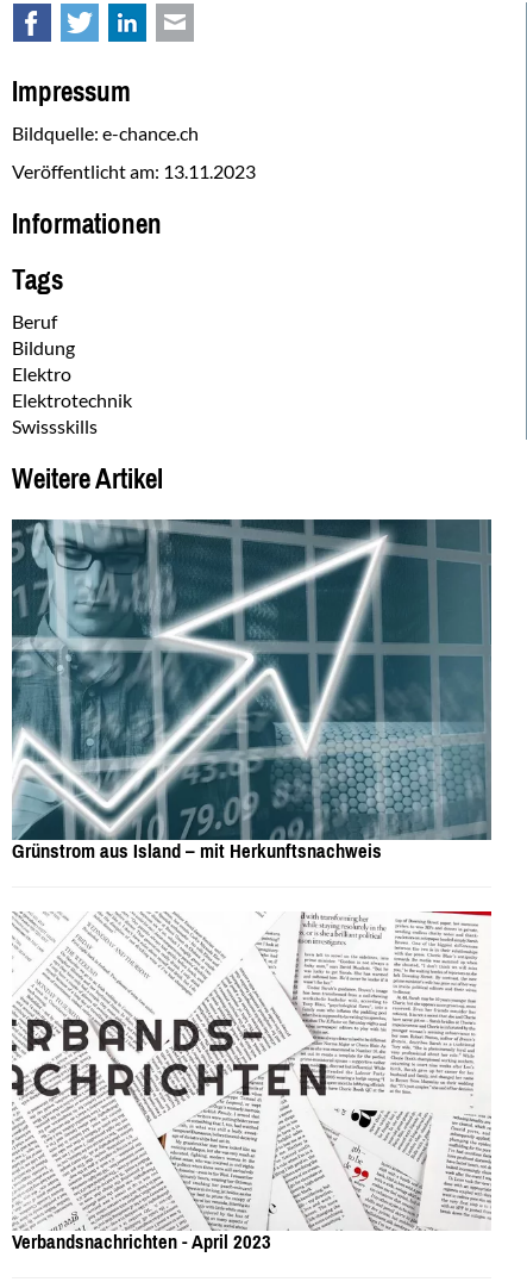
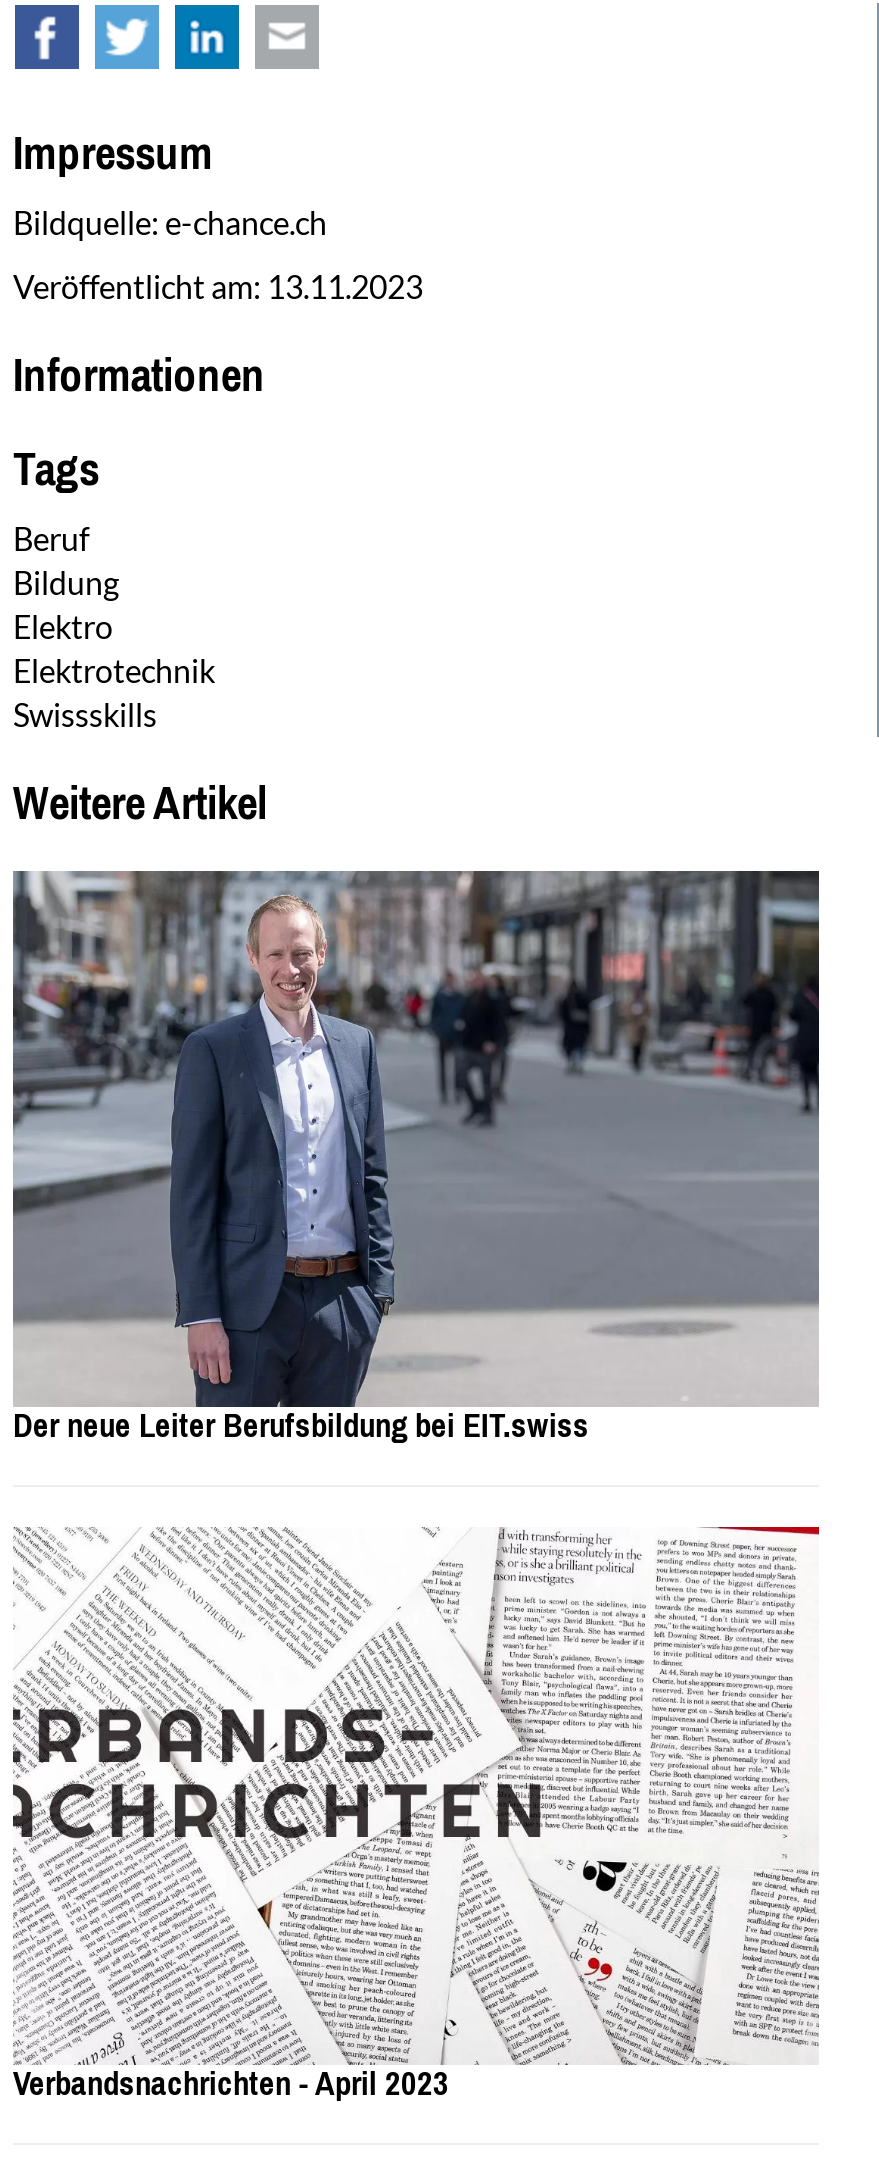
- [image]
- Grünstrom aus Island – mit Herkunftsnachweis
+ [image]
+ Der neue Leiter Berufsbildung bei EIT.swiss
